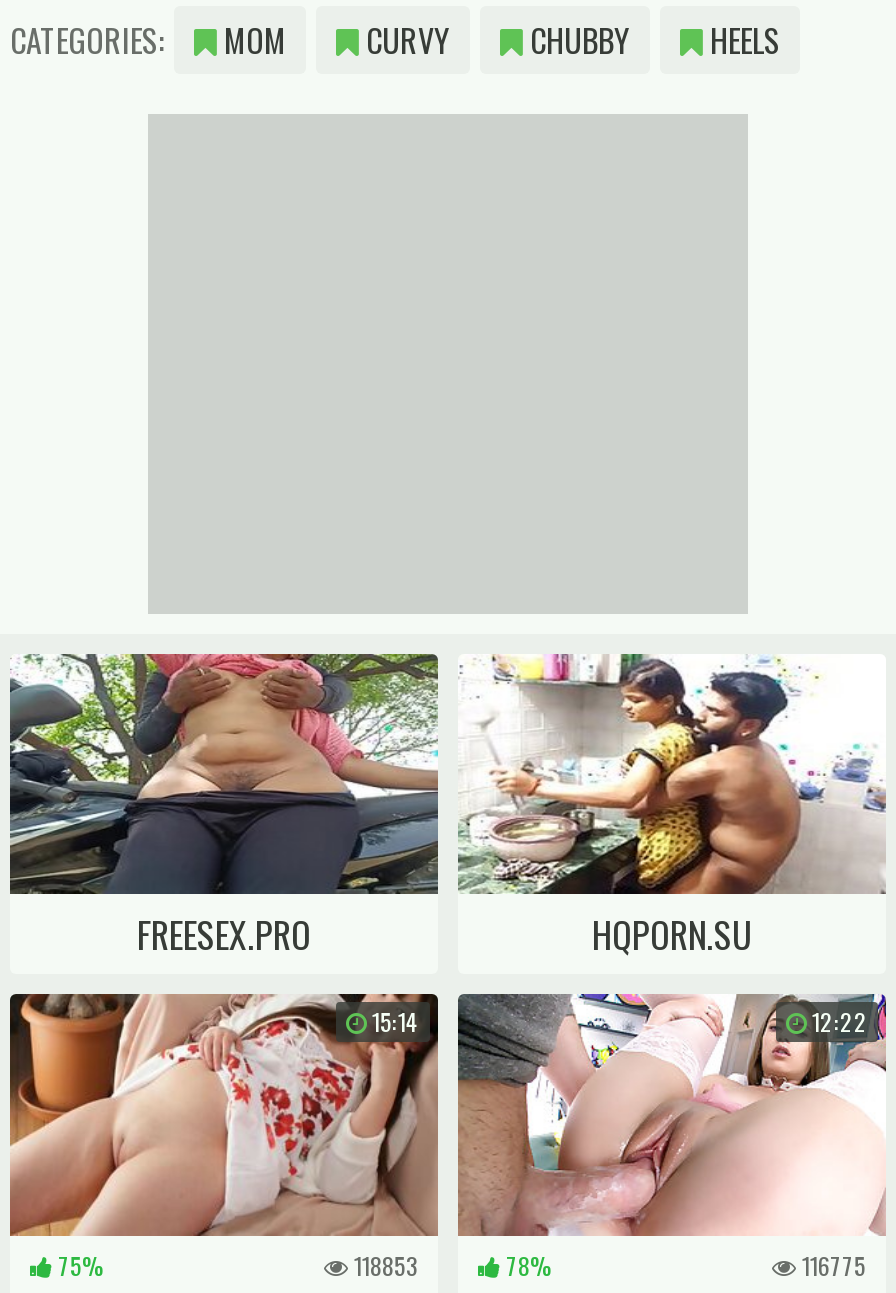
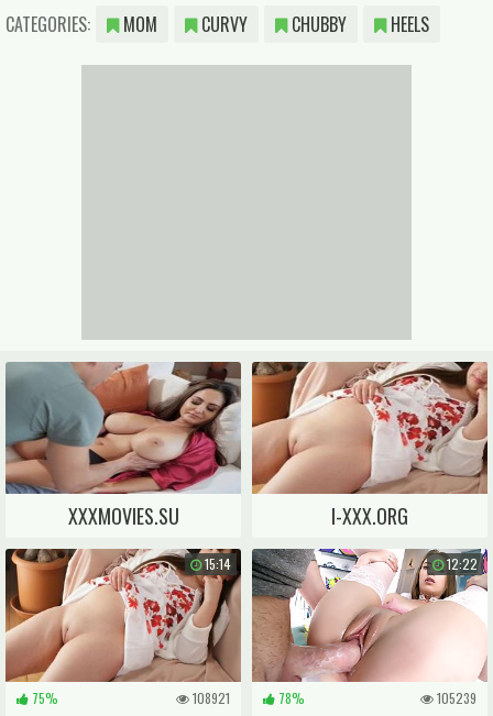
- [image]
- FREESEX.PRO
- HQPORN.SU
+ [image]
+ XXXMOVIES.SU
+ I-XXX.ORG

- [image]
+ [image]

- 118853
+ 108921

- 116775
+ 105239
